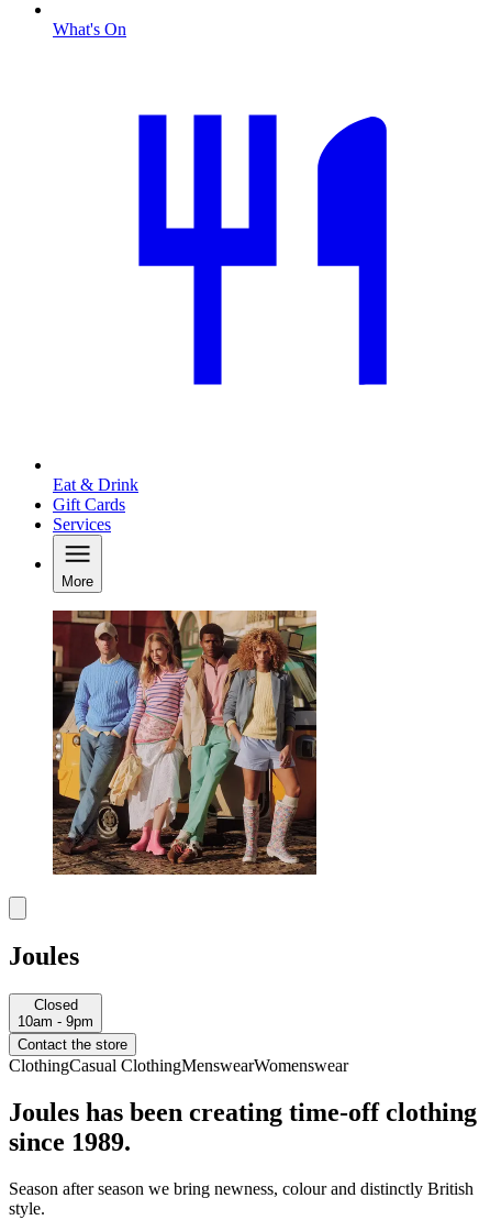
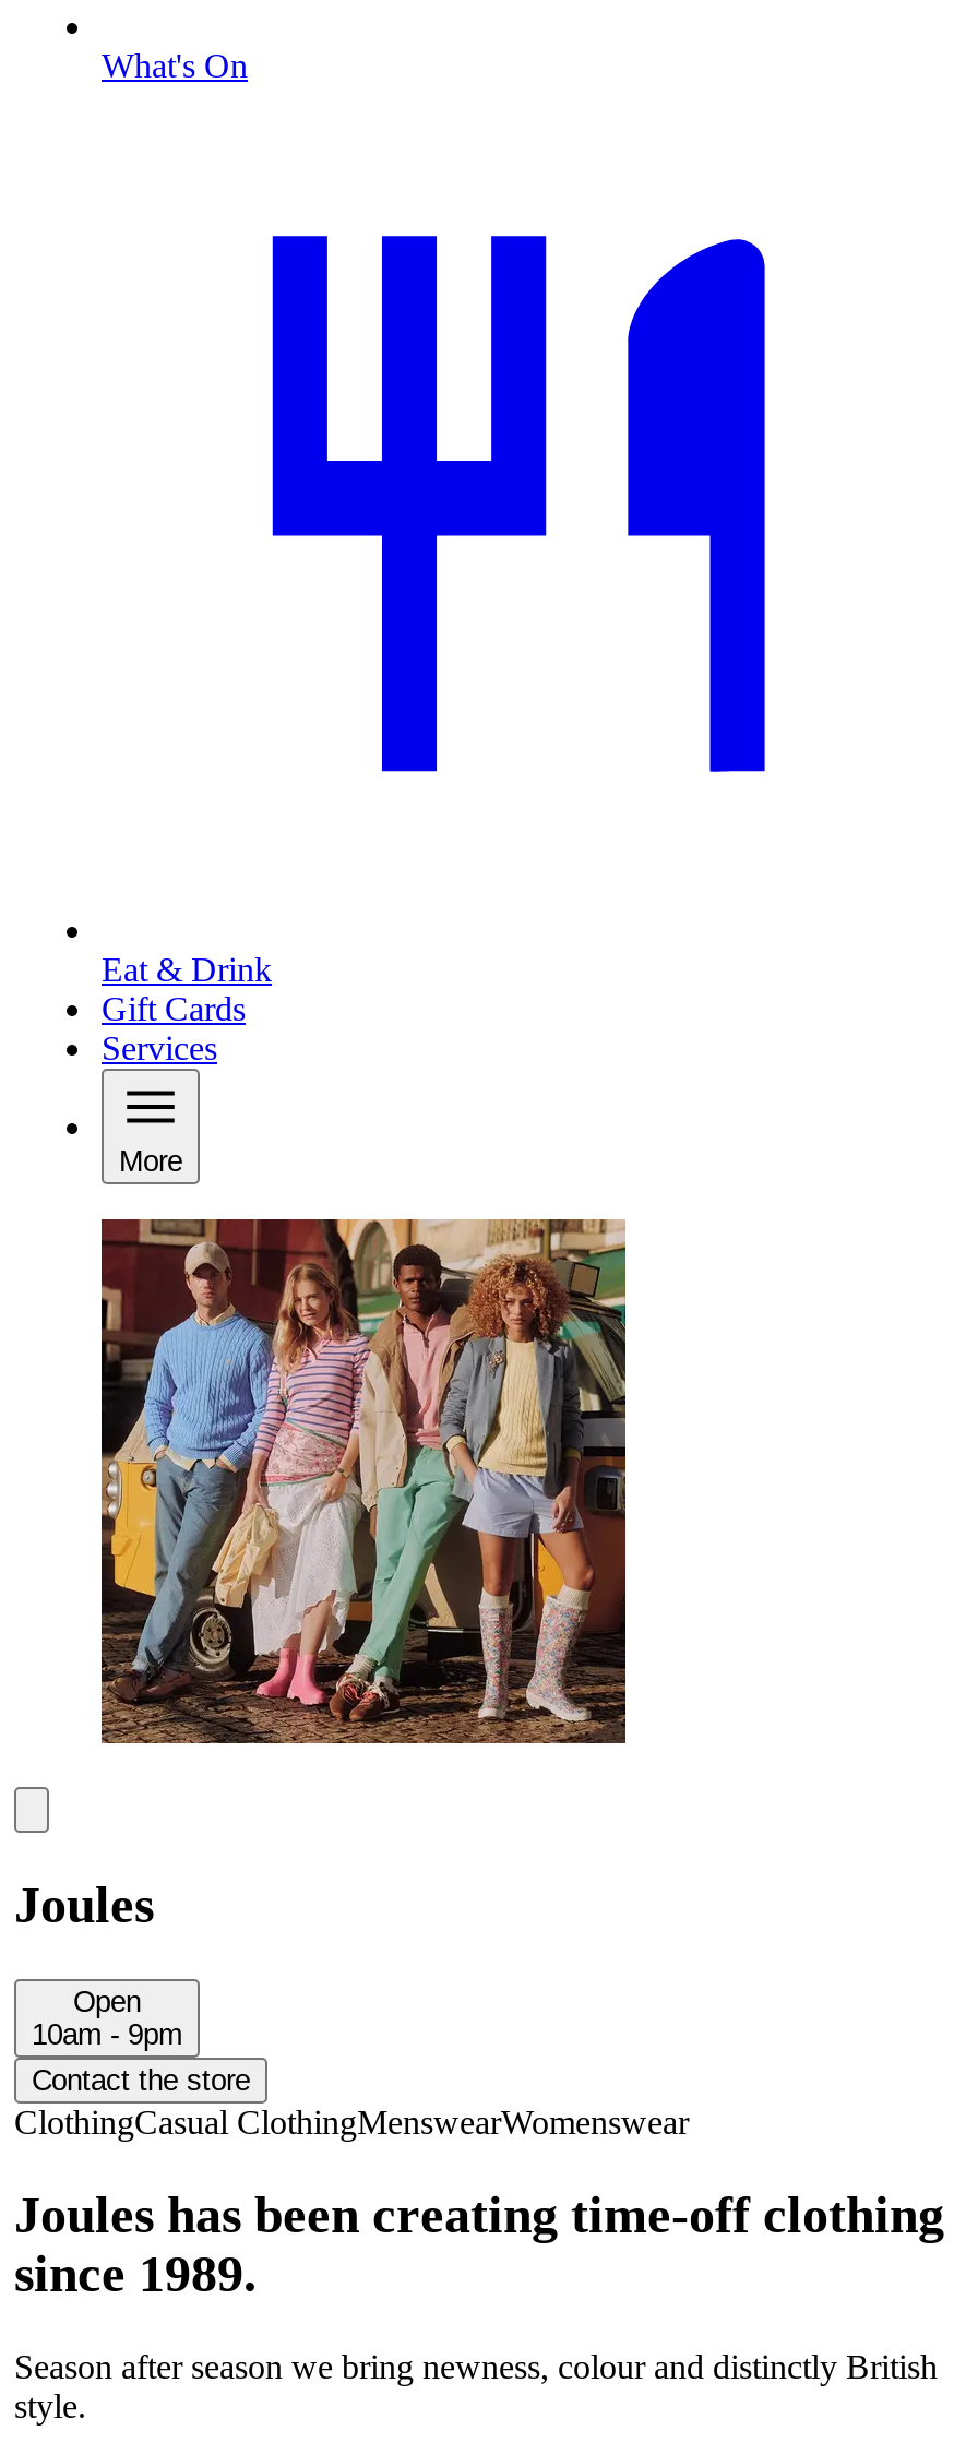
- Closed
+ Open
